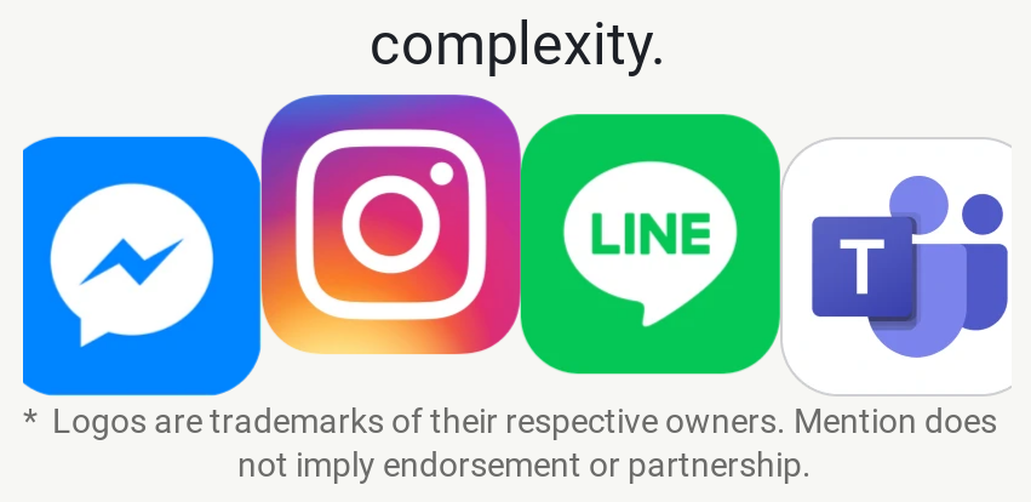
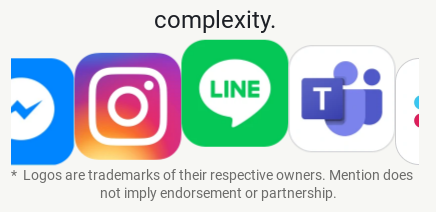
- [image]
+ [image]
